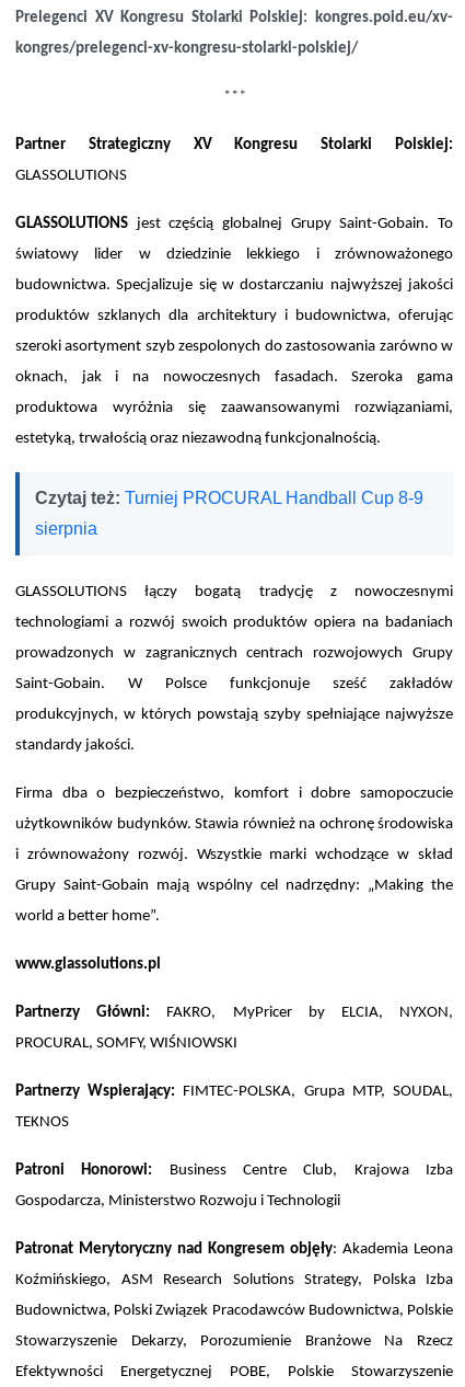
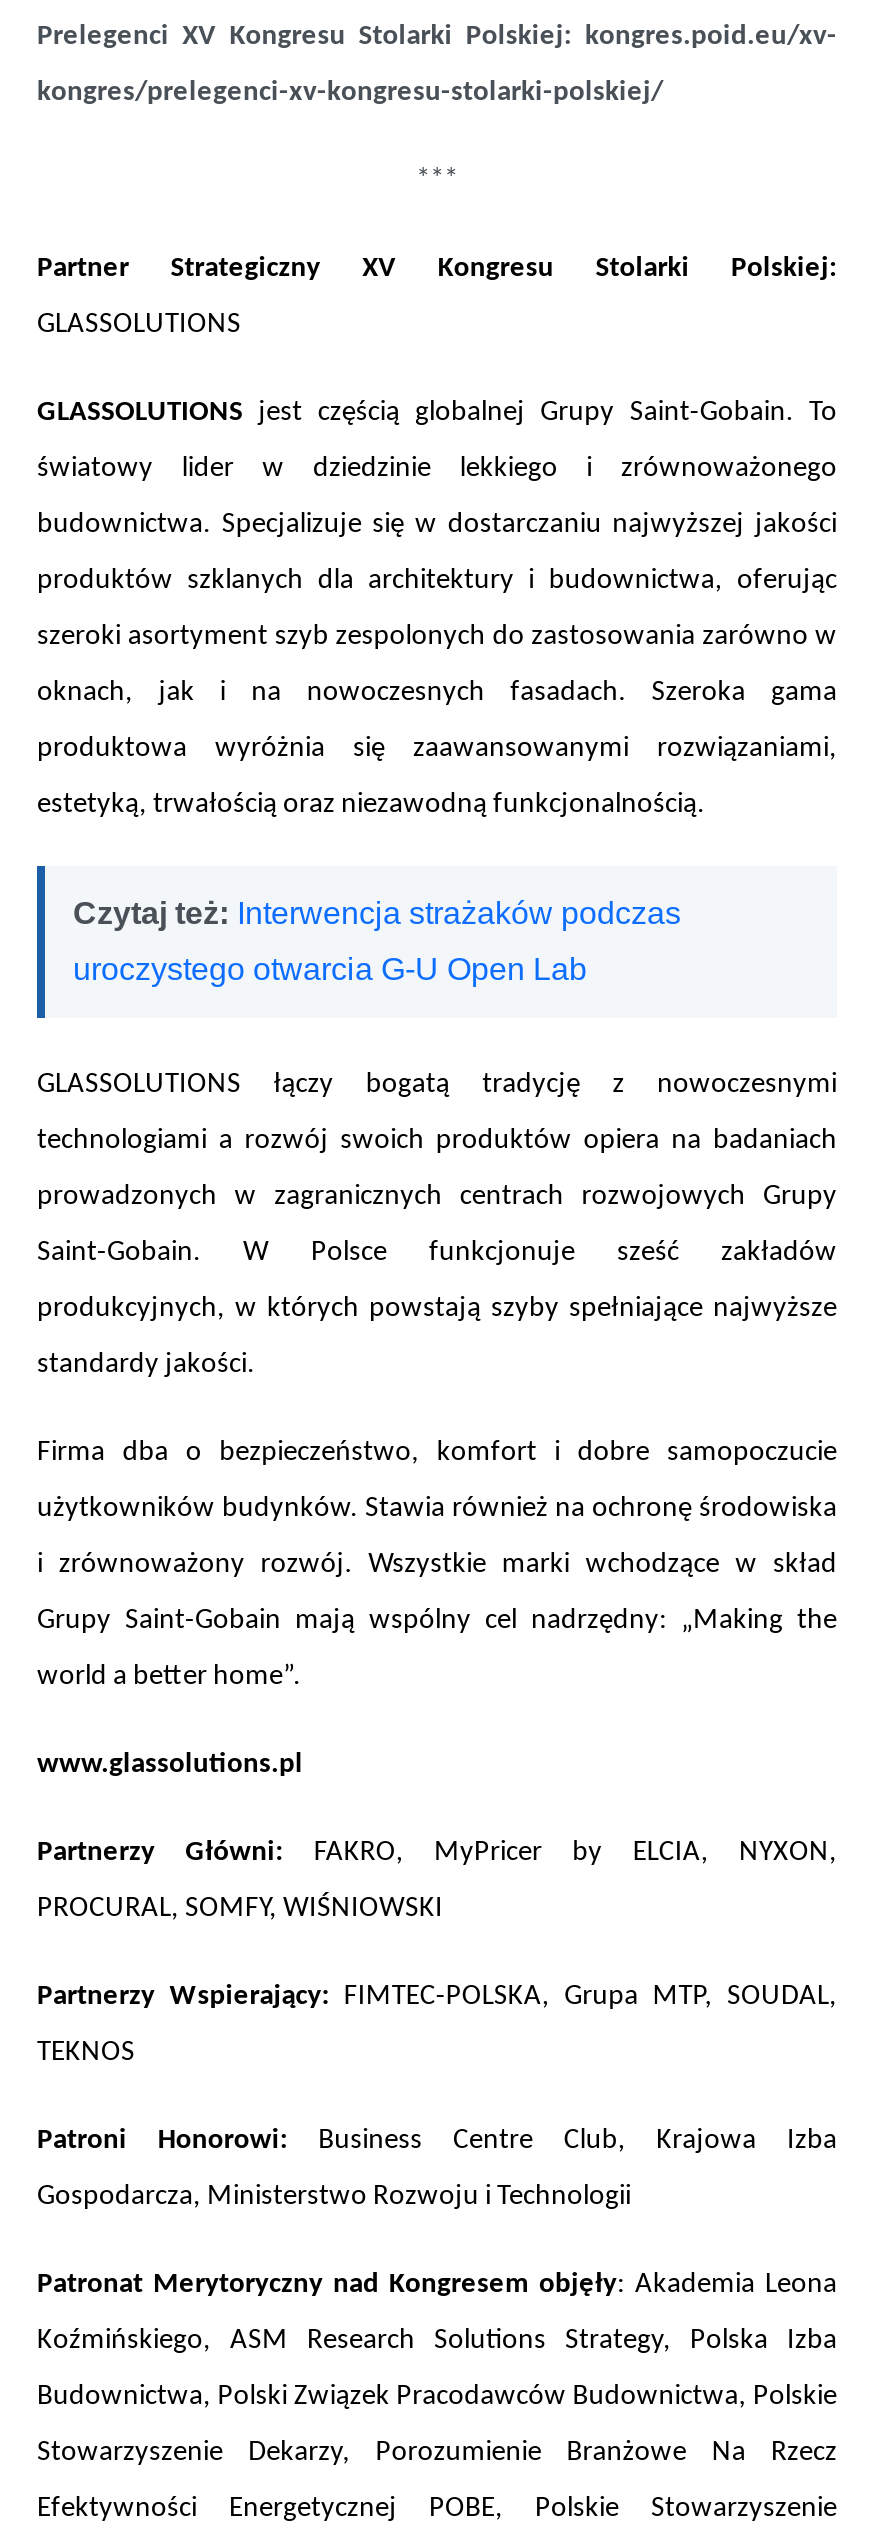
- Czytaj też: Turniej PROCURAL Handball Cup 8-9
+ Czytaj też: Interwencja strażaków podczas

- sierpnia
+ uroczystego otwarcia G-U Open Lab
